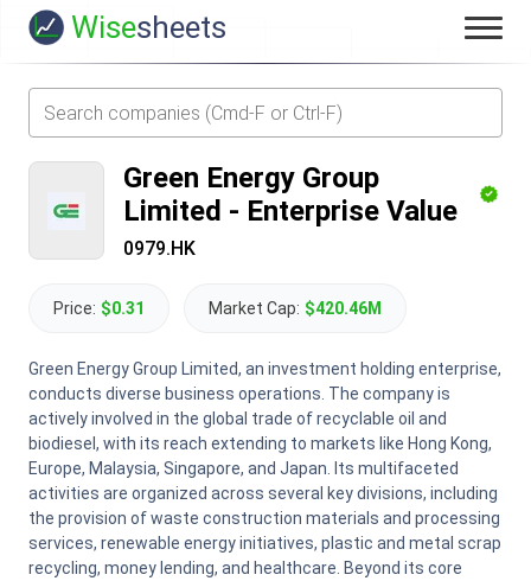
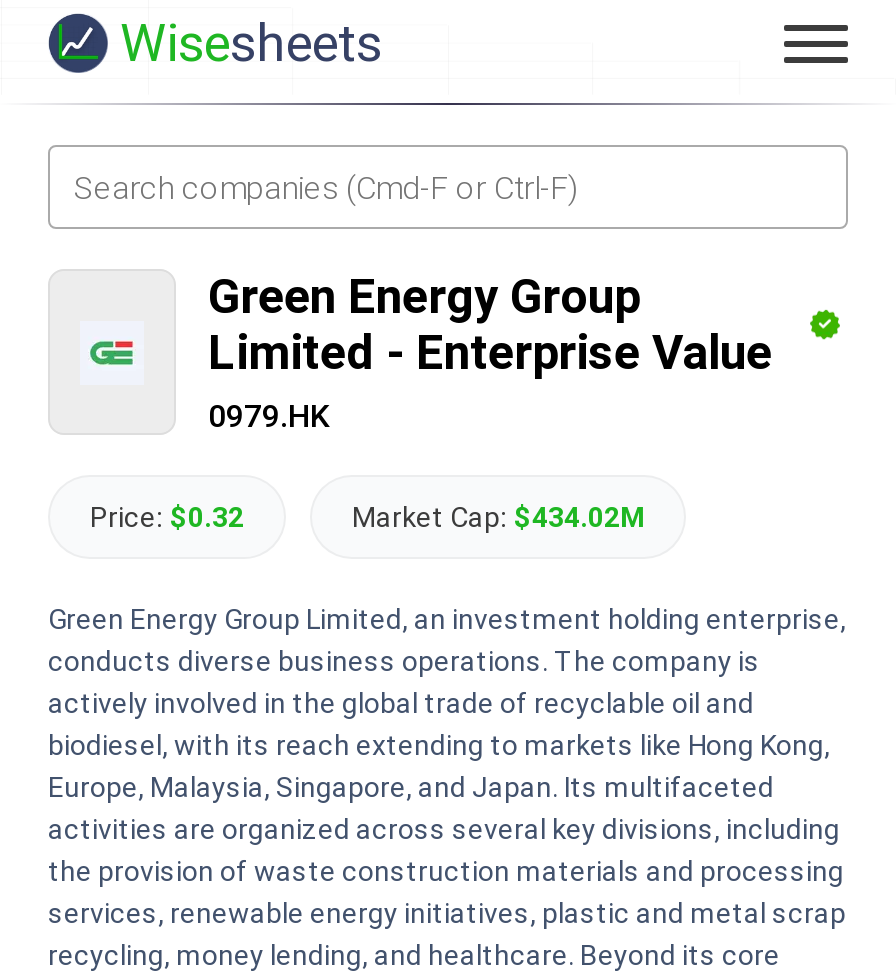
- Price: $0.31
+ Price: $0.32

- Market Cap: $420.46M
+ Market Cap: $434.02M
